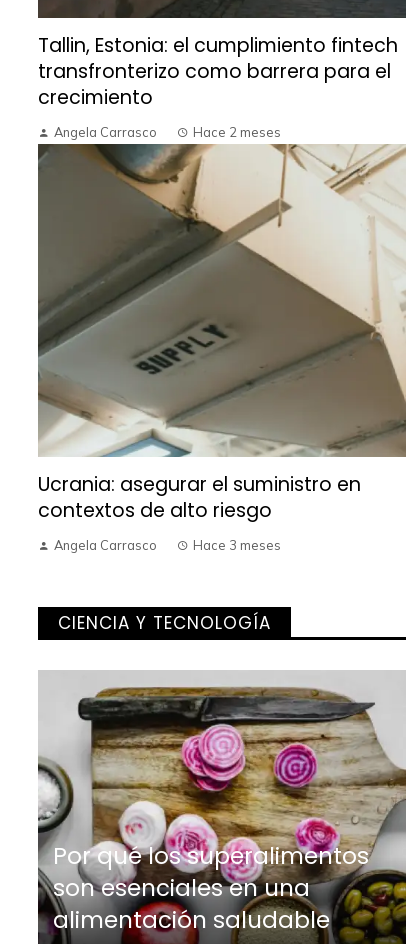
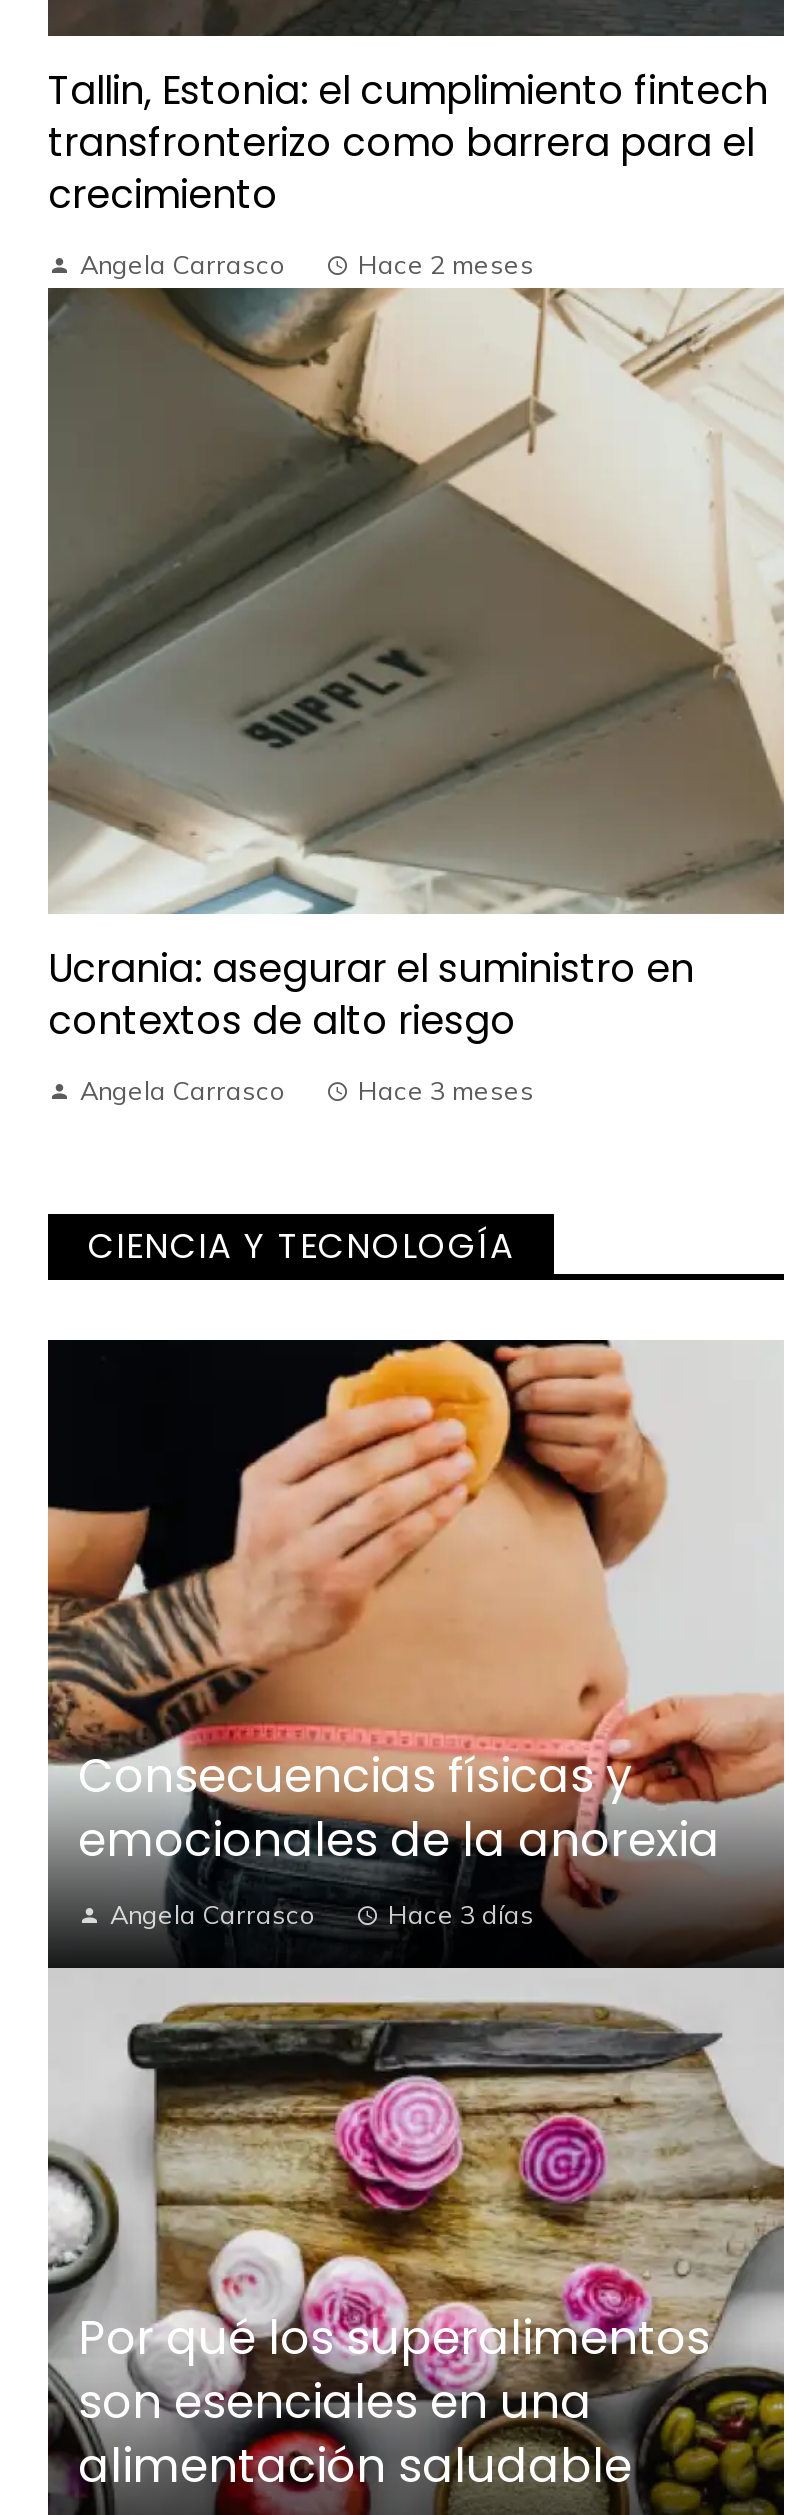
+ [image]
+ Consecuencias físicas y
+ emocionales de la anorexia
+ Angela Carrasco
+ Hace 3 días
